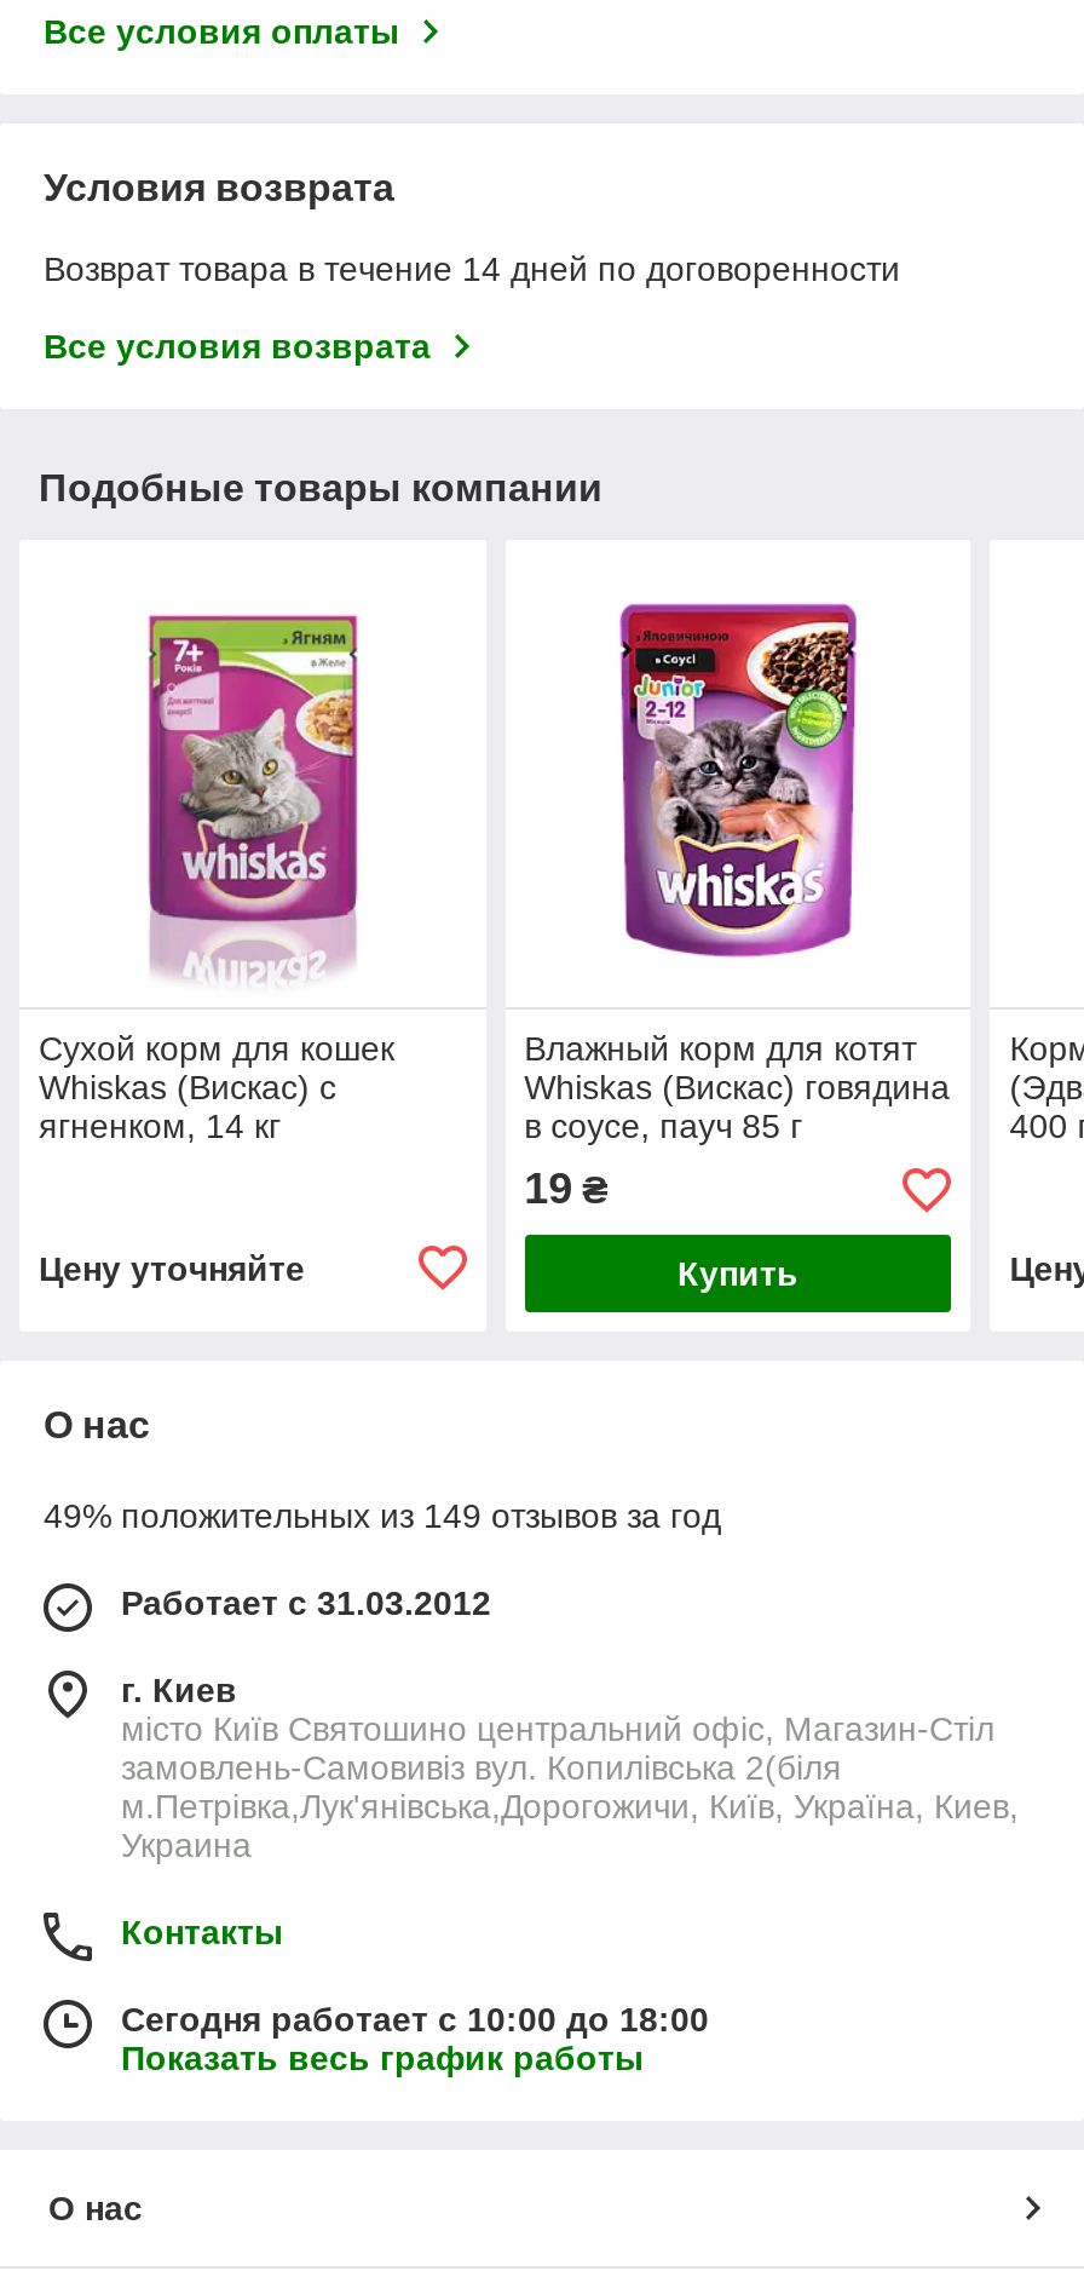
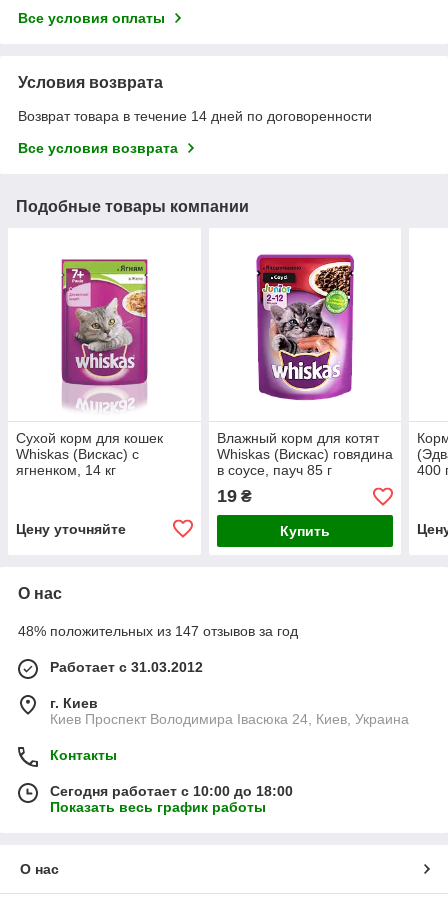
- 49% положительных из 149 отзывов за год
+ 48% положительных из 147 отзывов за год

- місто Київ Святошино центральний офіс, Магазин-Стіл
- замовлень-Самовивіз вул. Копилівська 2(біля
- м.Петрівка,Лук'янівська,Дорогожичи, Київ, Україна, Киев,
- Украина
+ Киев Проспект Володимира Івасюка 24, Киев, Украина
